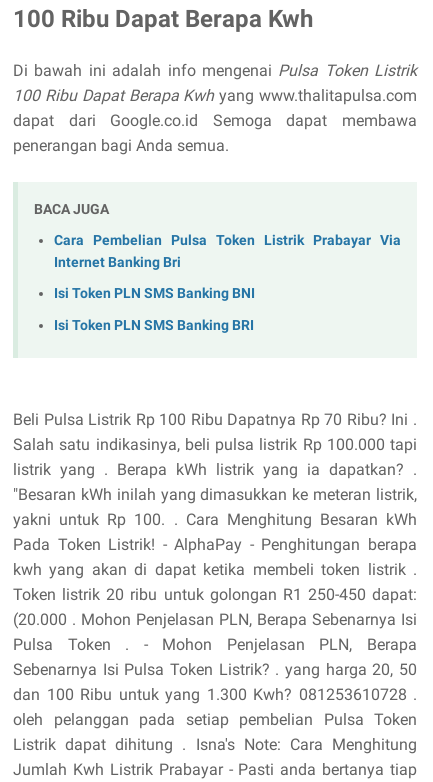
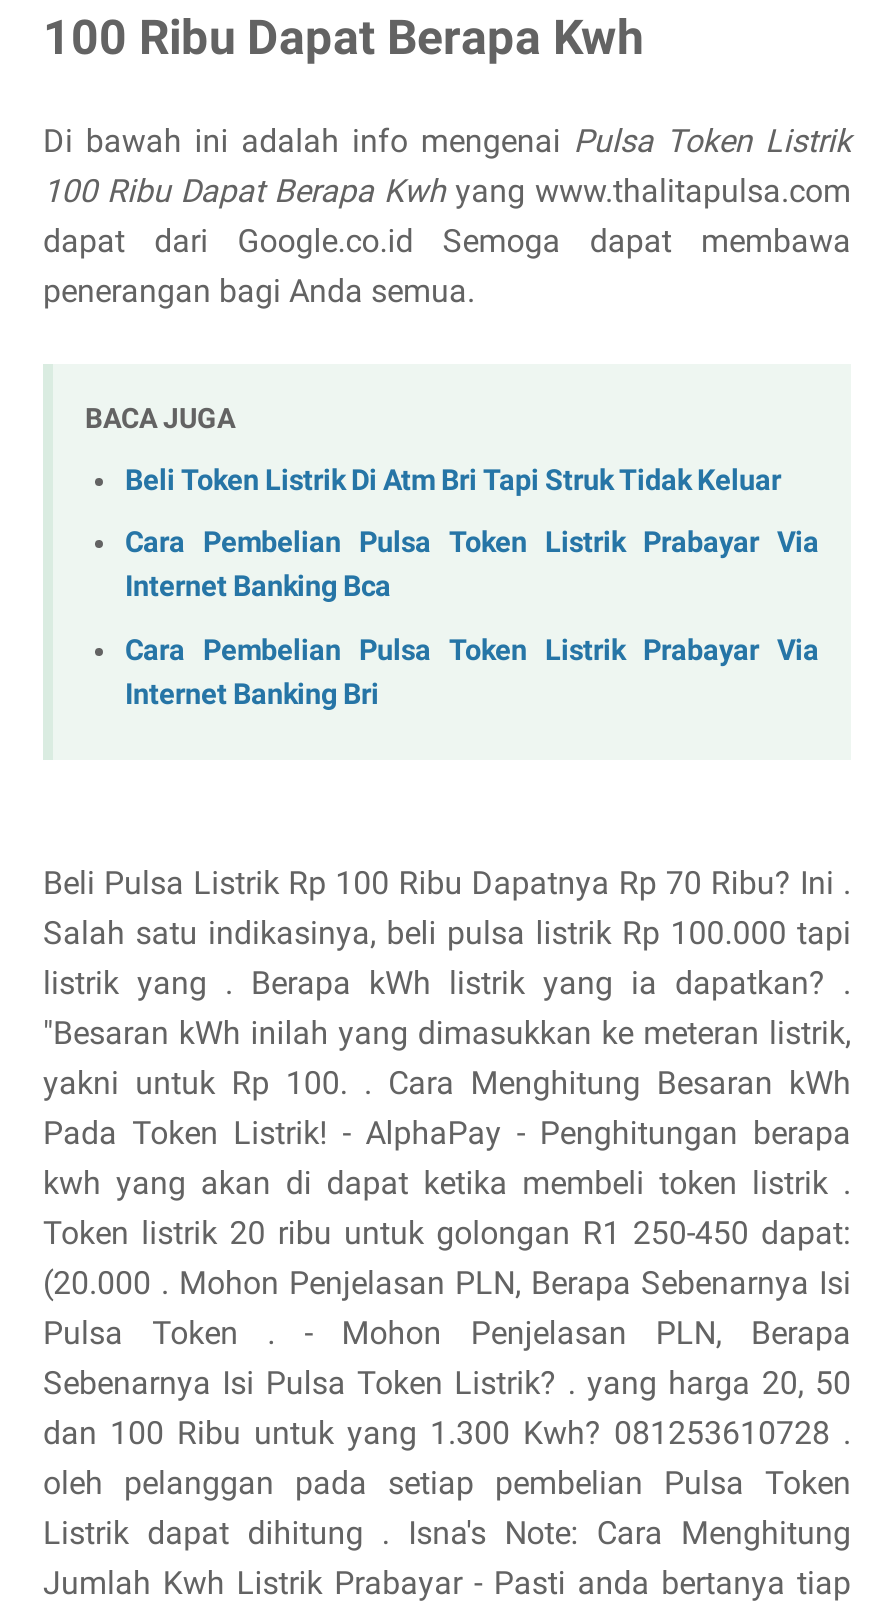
+ Beli Token Listrik Di Atm Bri Tapi Struk Tidak Keluar
+ Cara Pembelian Pulsa Token Listrik Prabayar Via
+ Internet Banking Bca

moved down: Cara Pembelian Pulsa Token Listrik Prabayar Via | Internet Banking Bri

- Isi Token PLN SMS Banking BNI
- Isi Token PLN SMS Banking BRI
